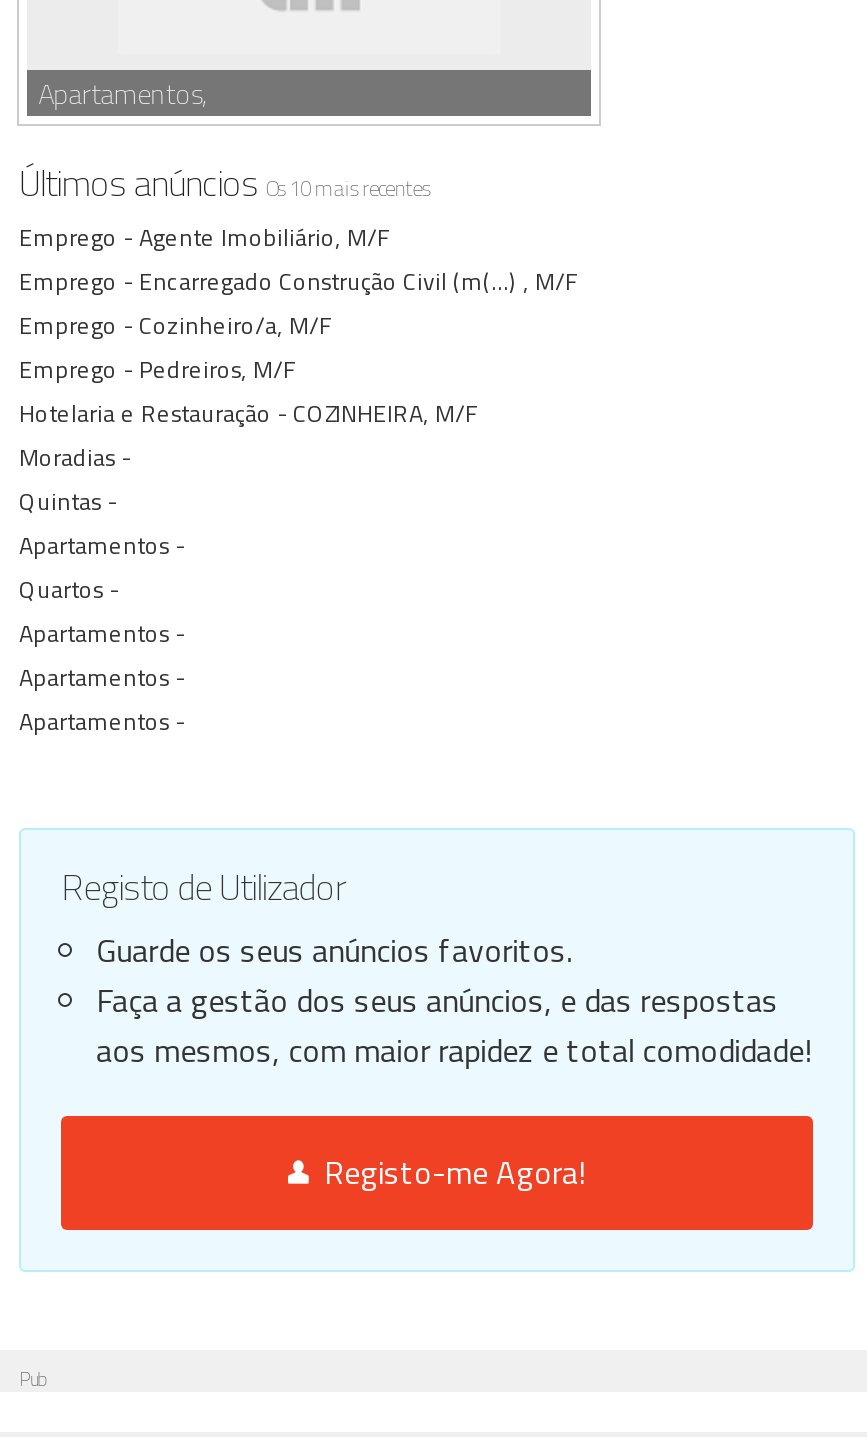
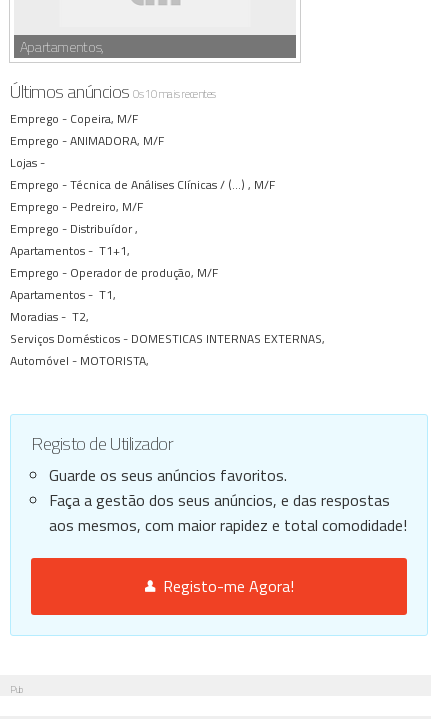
- Emprego - Agente Imobiliário, M/F
- Emprego - Encarregado Construção Civil (m(...) , M/F
- Emprego - Cozinheiro/a, M/F
- Emprego - Pedreiros, M/F
- Hotelaria e Restauração - COZINHEIRA, M/F
- Moradias -
- Quintas -
- Apartamentos -
- Quartos -
- Apartamentos -
- Apartamentos -
- Apartamentos -
+ Emprego - Copeira, M/F
+ Emprego -ANIMADORA, M/F
+ Lojas -
+ Emprego -Técnica de Análises Clínicas / (...) , M/F
+ Emprego - Pedreiro, M/F
+ Emprego - Distribuídor ,
+ Apartamentos - T1+1,
+ Emprego - Operador de produção, M/F
+ Apartamentos - T1,
+ Moradias - T2,
+ Serviços Domésticos - DOMESTICAS INTERNAS EXTERNAS,
+ Automóvel - MOTORISTA,
